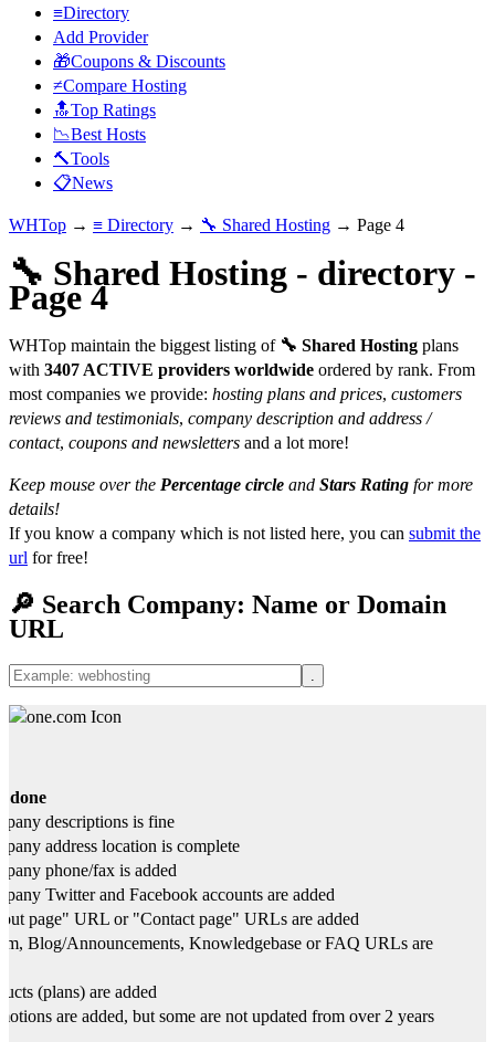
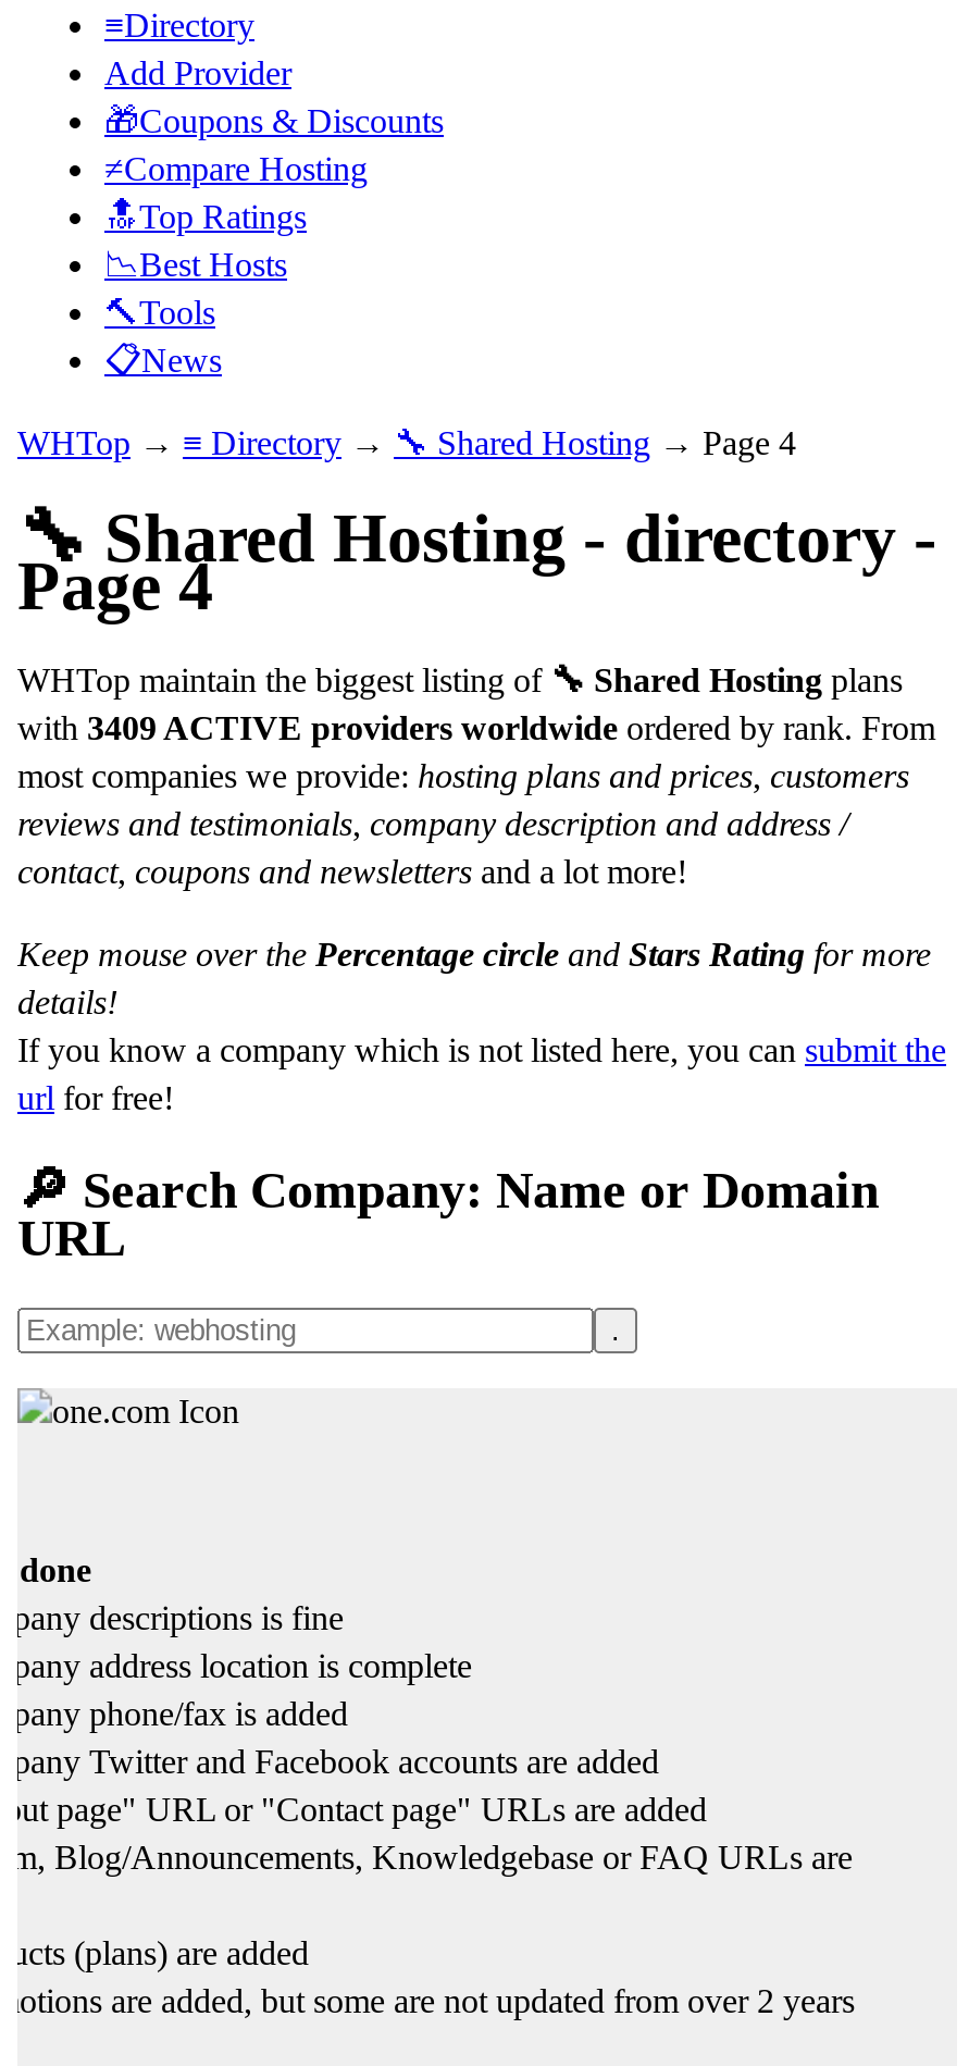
- with 3407 ACTIVE providers worldwide ordered by rank. From
+ with 3409 ACTIVE providers worldwide ordered by rank. From
